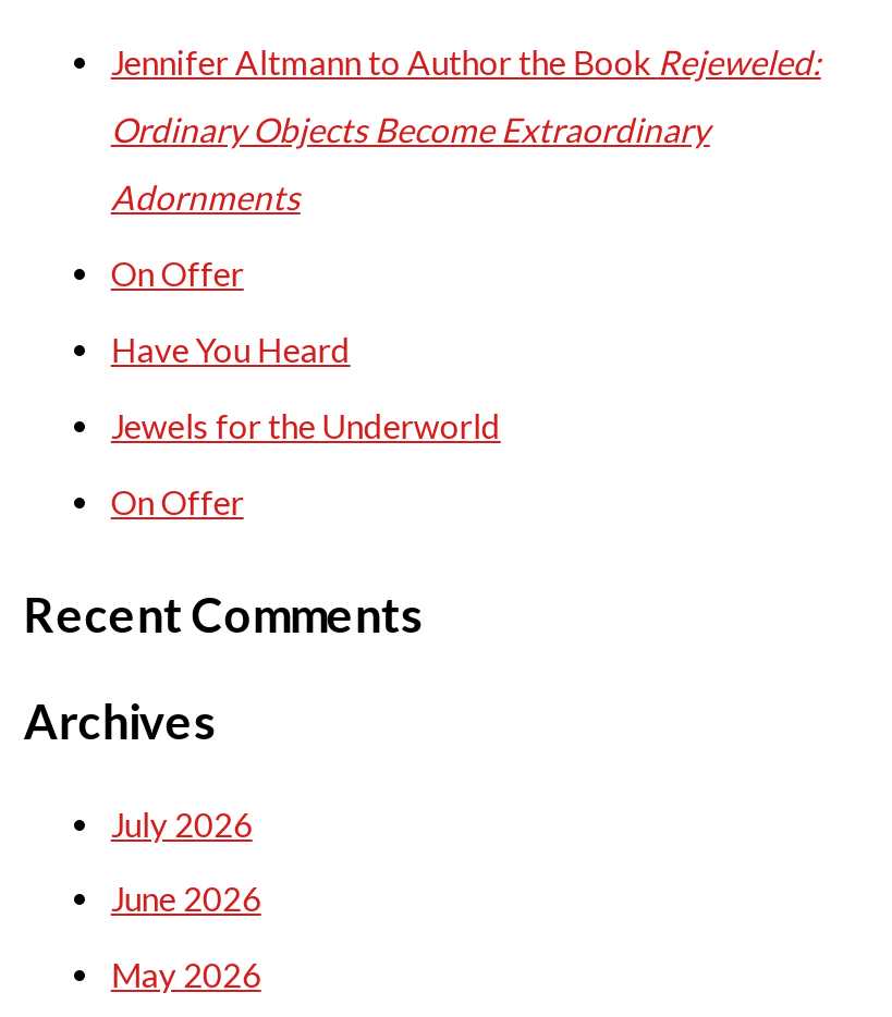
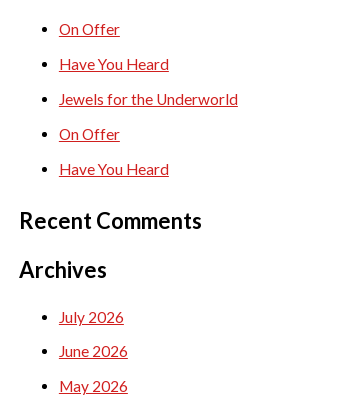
- Jennifer Altmann to Author the Book Rejeweled:
- Ordinary Objects Become Extraordinary
- Adornments

moved up: On Offer | Have You Heard | Jewels for the Underworld | On Offer

+ Have You Heard
